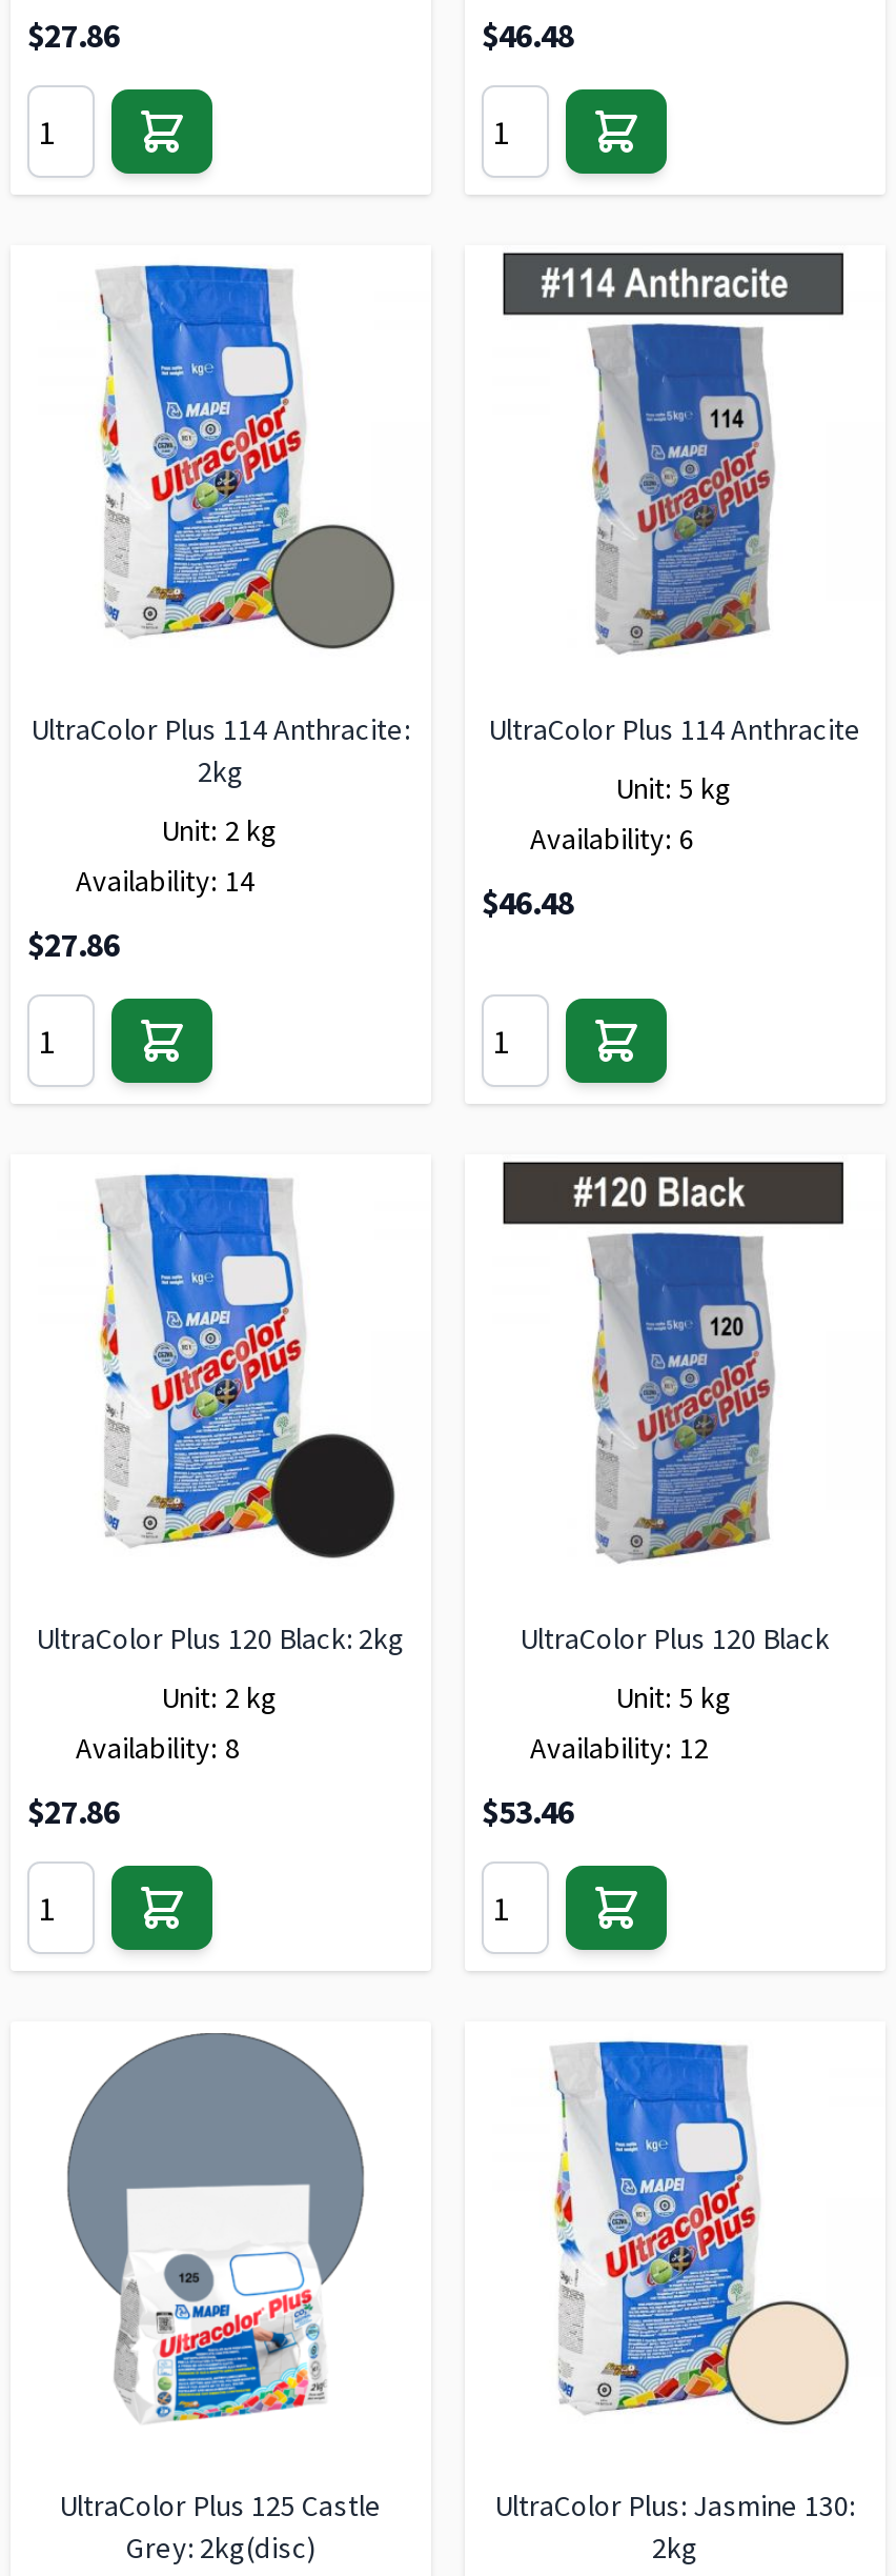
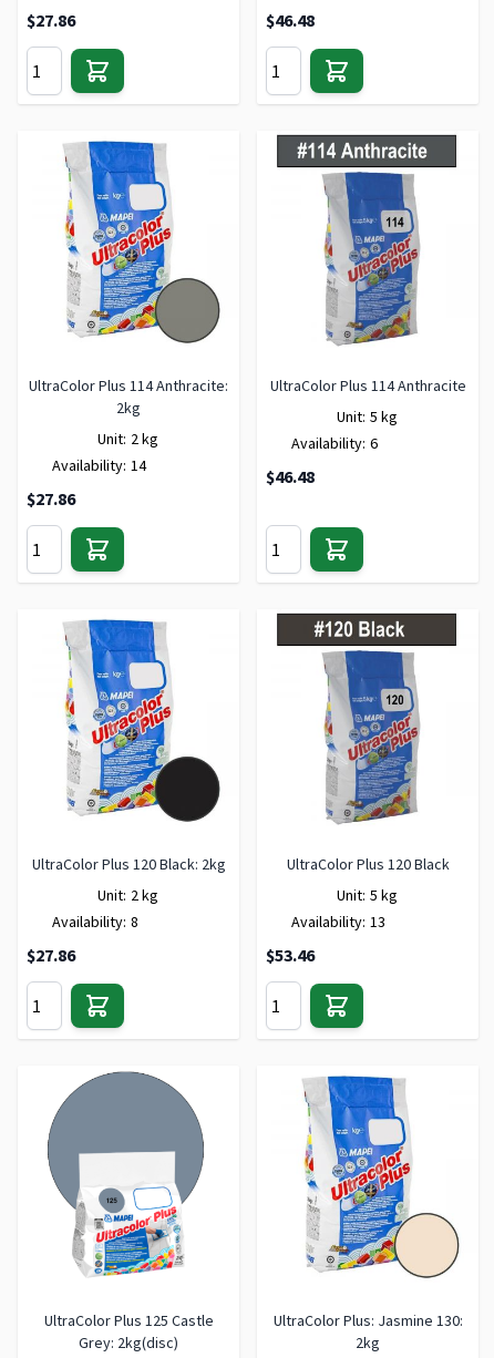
- Availability: 12
+ Availability: 13
